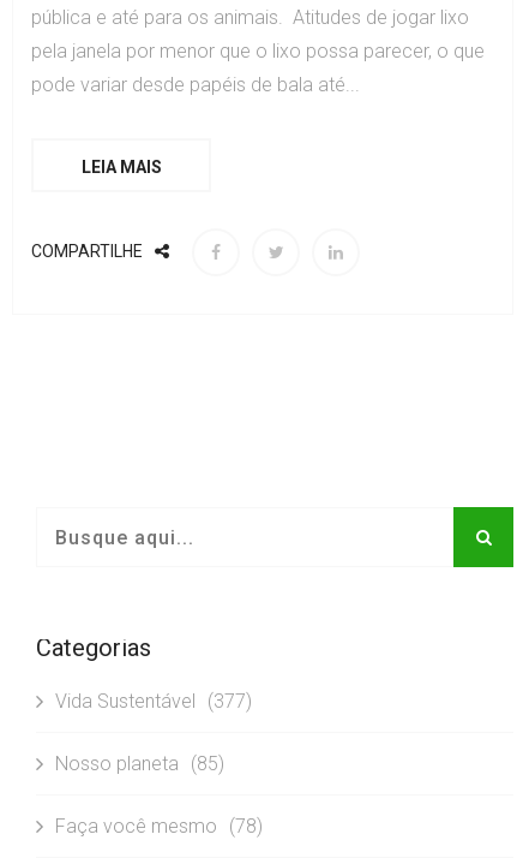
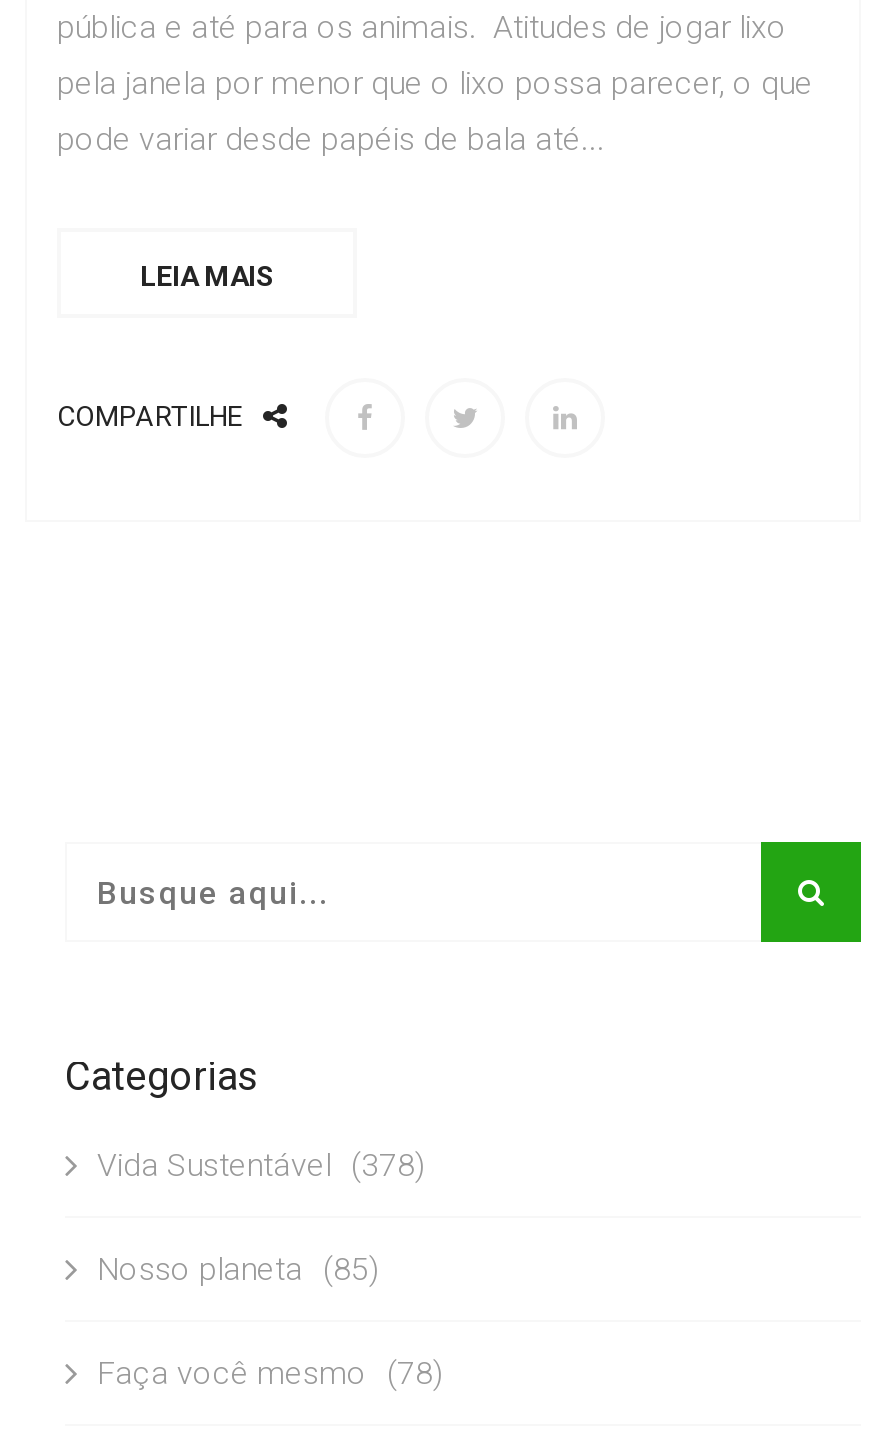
- Vida Sustentável (377)
+ Vida Sustentável (378)
